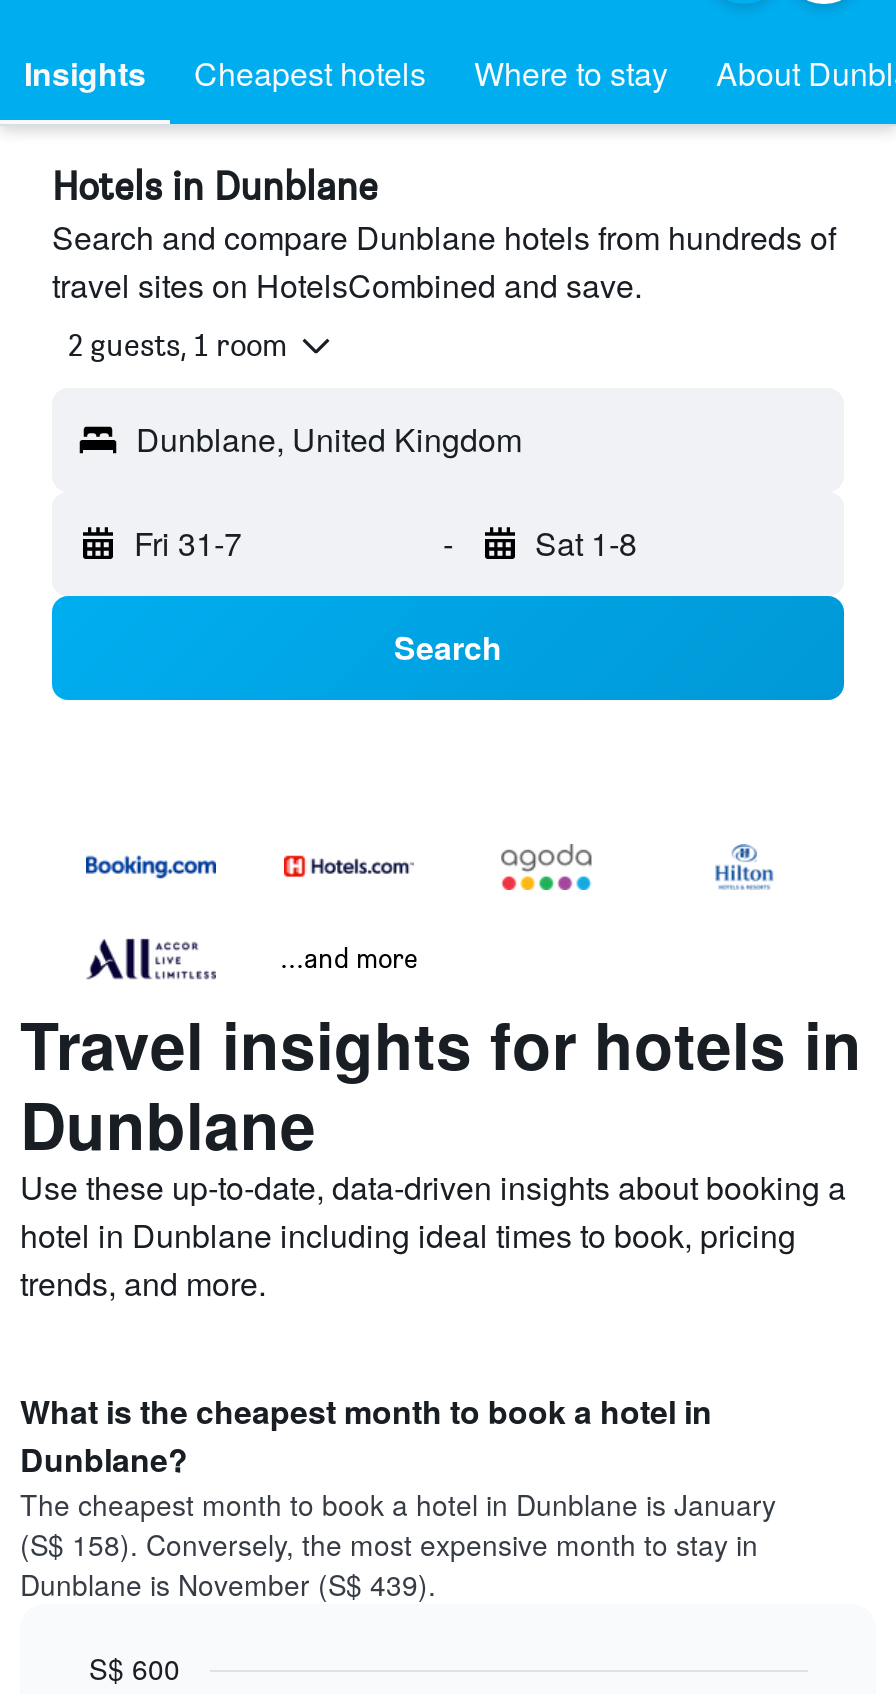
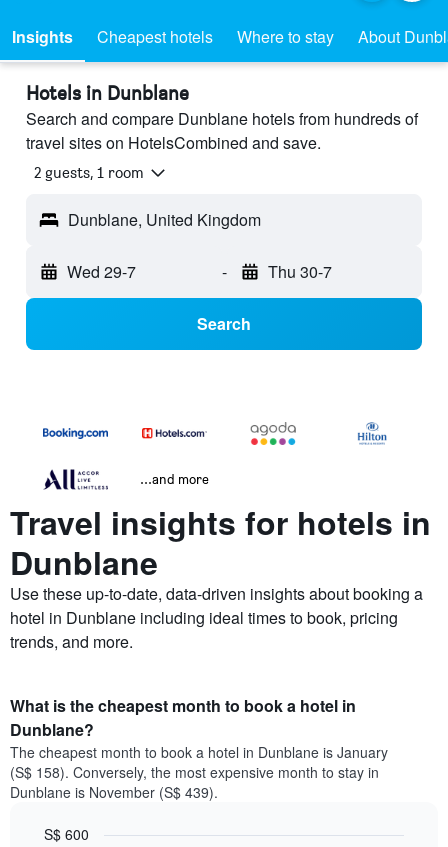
- Fri 31-7
+ Wed 29-7

- Sat 1-8
+ Thu 30-7
